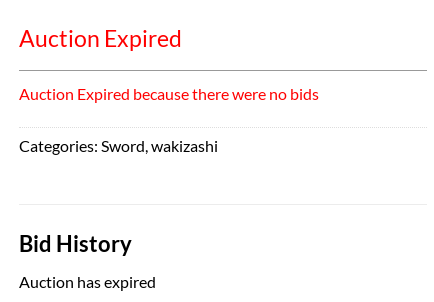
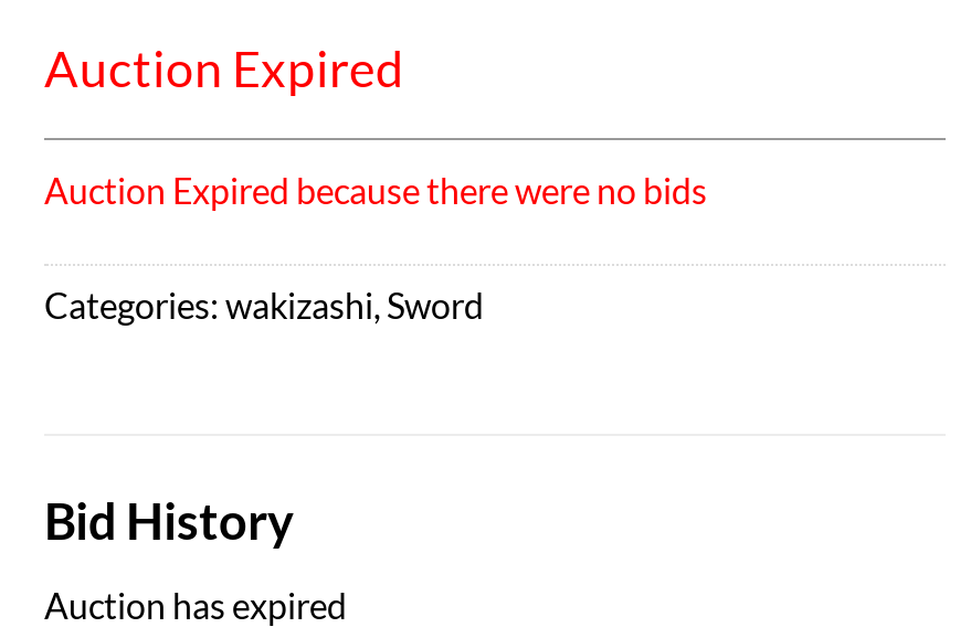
- Categories: Sword, wakizashi
+ Categories: wakizashi, Sword
